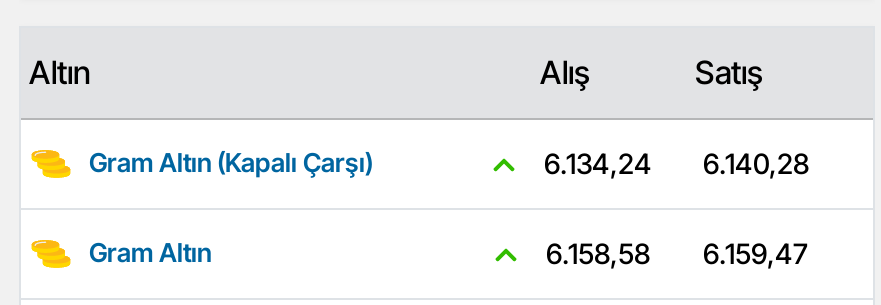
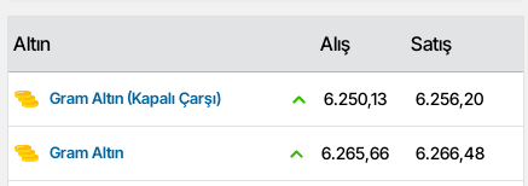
- 6.134,24
+ 6.250,13

- 6.140,28
+ 6.256,20

- 6.158,58
+ 6.265,66

- 6.159,47
+ 6.266,48
